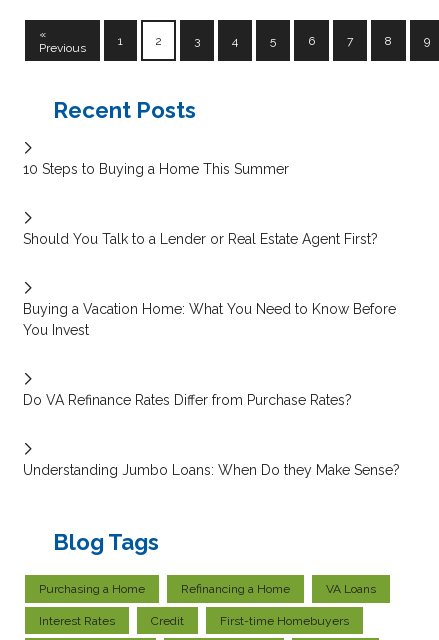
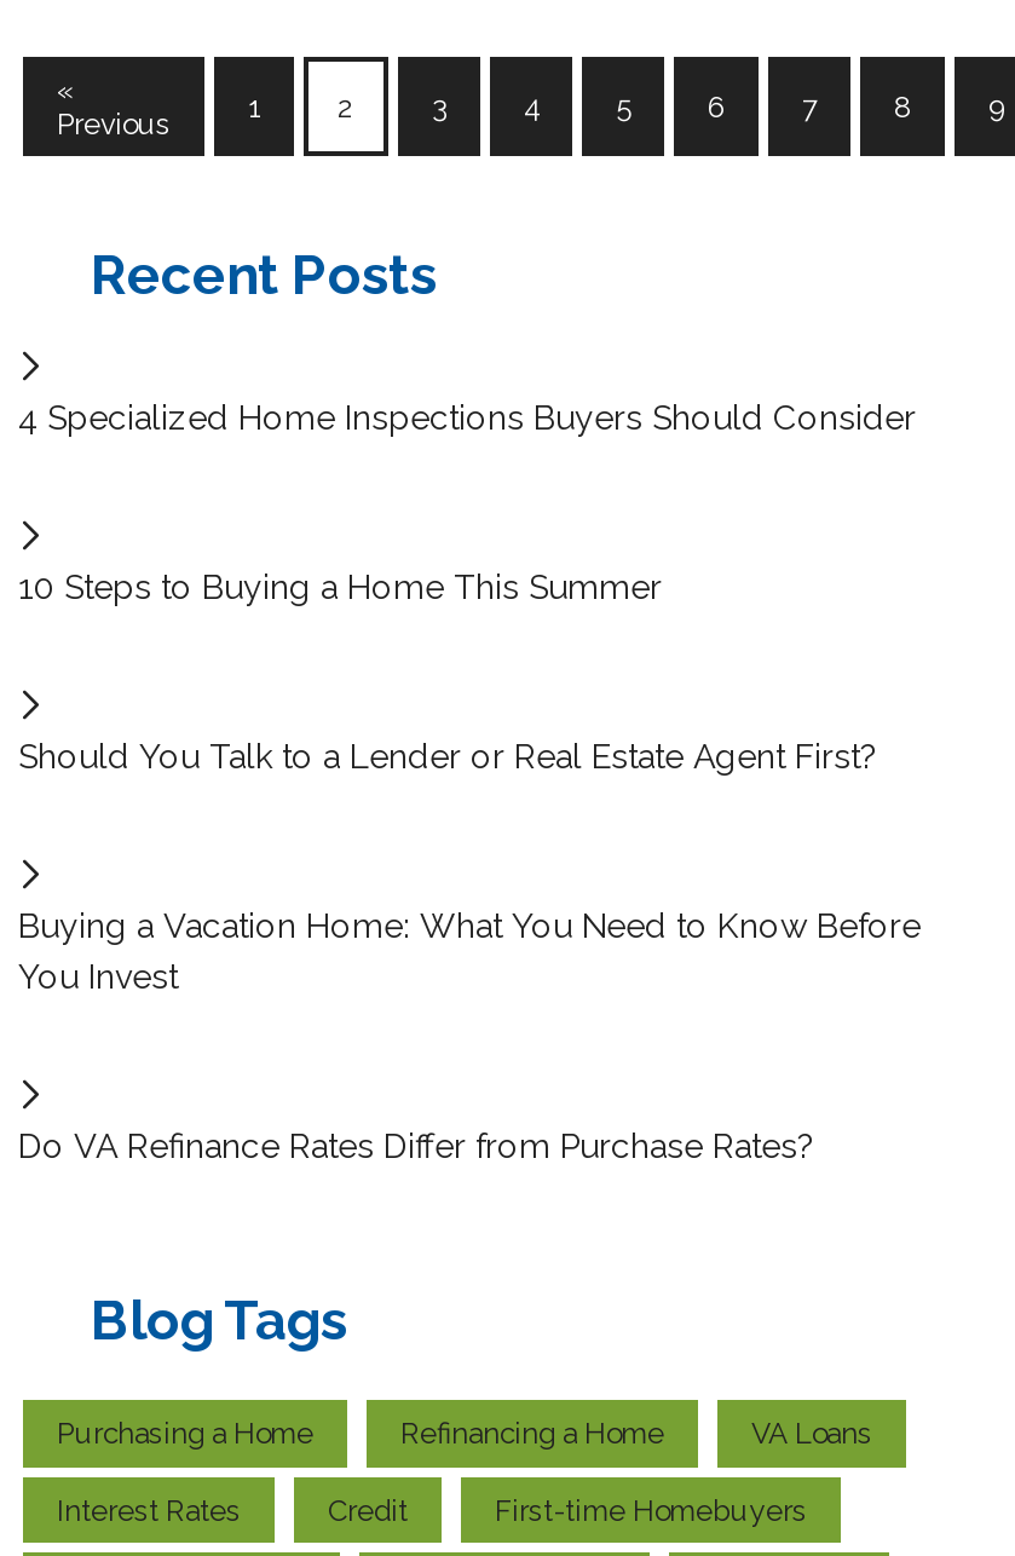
+ 4 Specialized Home Inspections Buyers Should Consider

moved down: 10 Steps to Buying a Home This Summer | Should You Talk to a Lender or Real Estate Agent First? | Buying a Vacation Home: What You Need to Know Before | You Invest | Do VA Refinance Rates Differ from Purchase Rates?

- Understanding Jumbo Loans: When Do they Make Sense?
